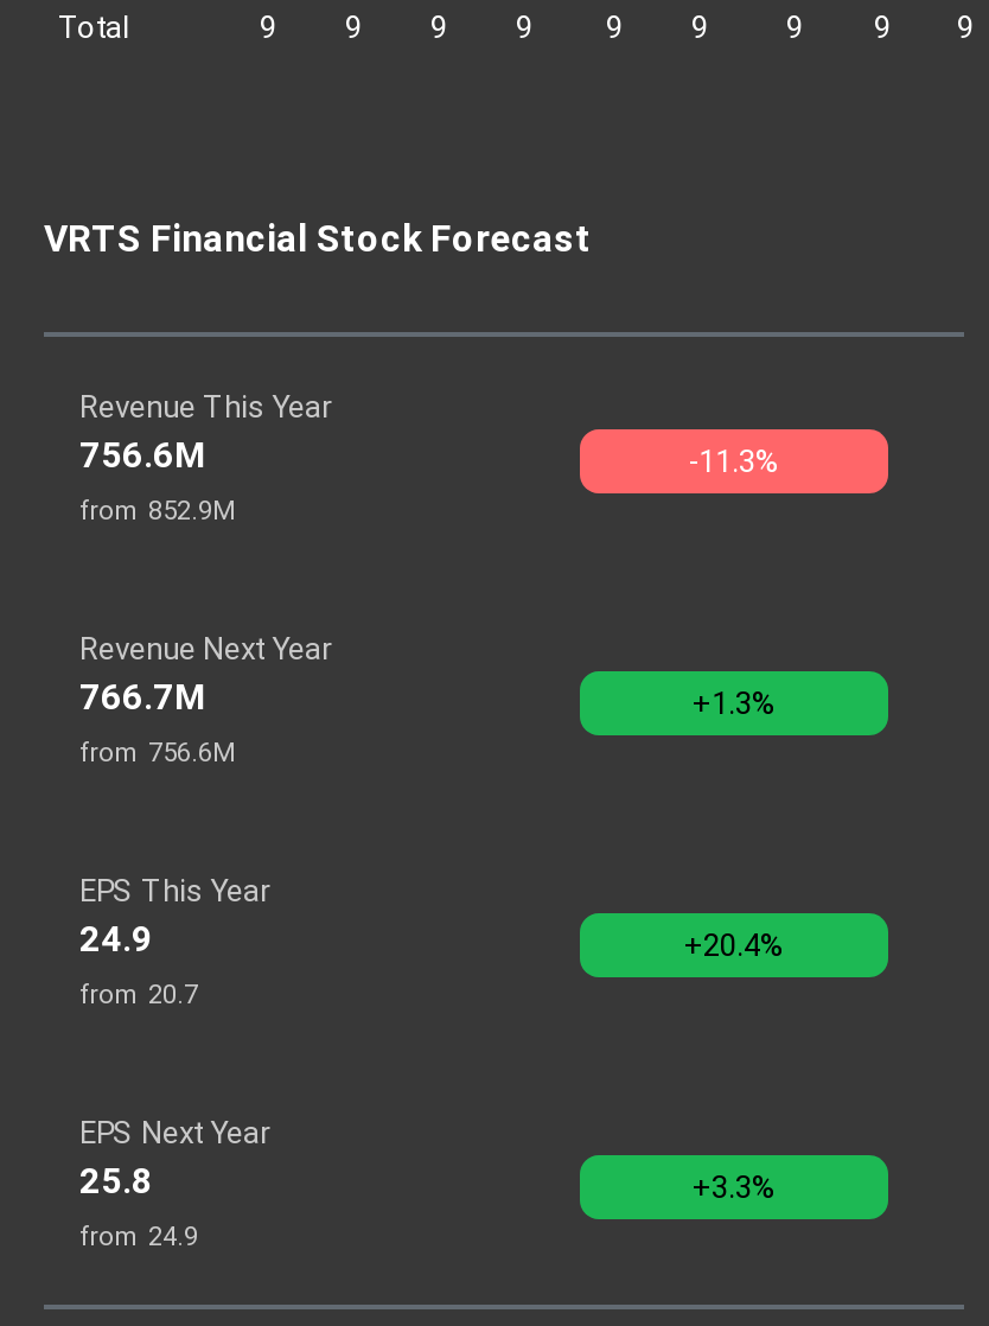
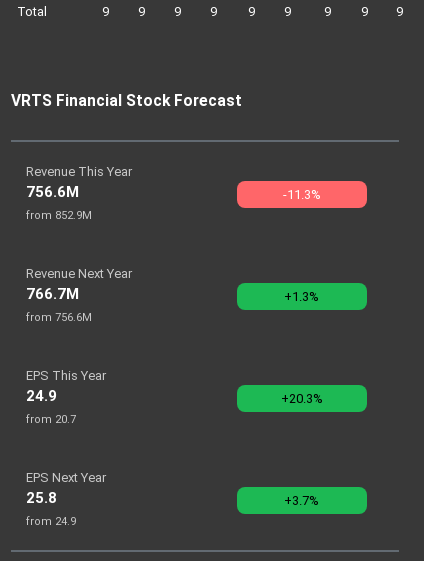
- +20.4%
+ +20.3%

- +3.3%
+ +3.7%
